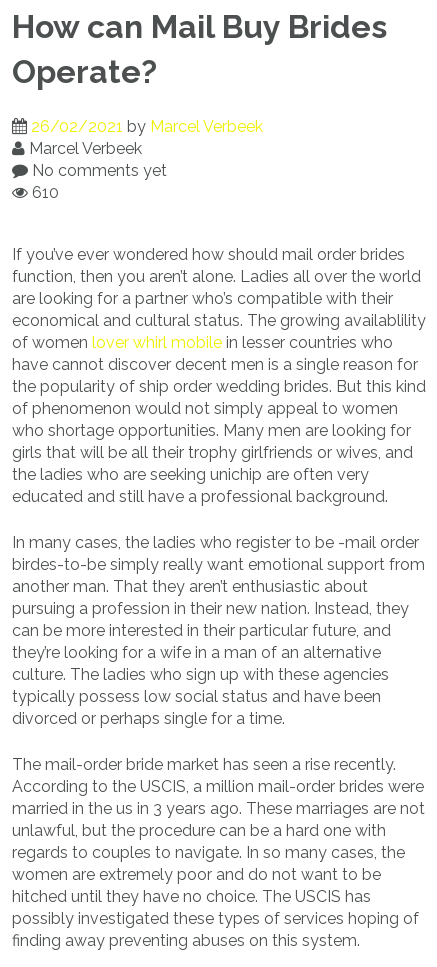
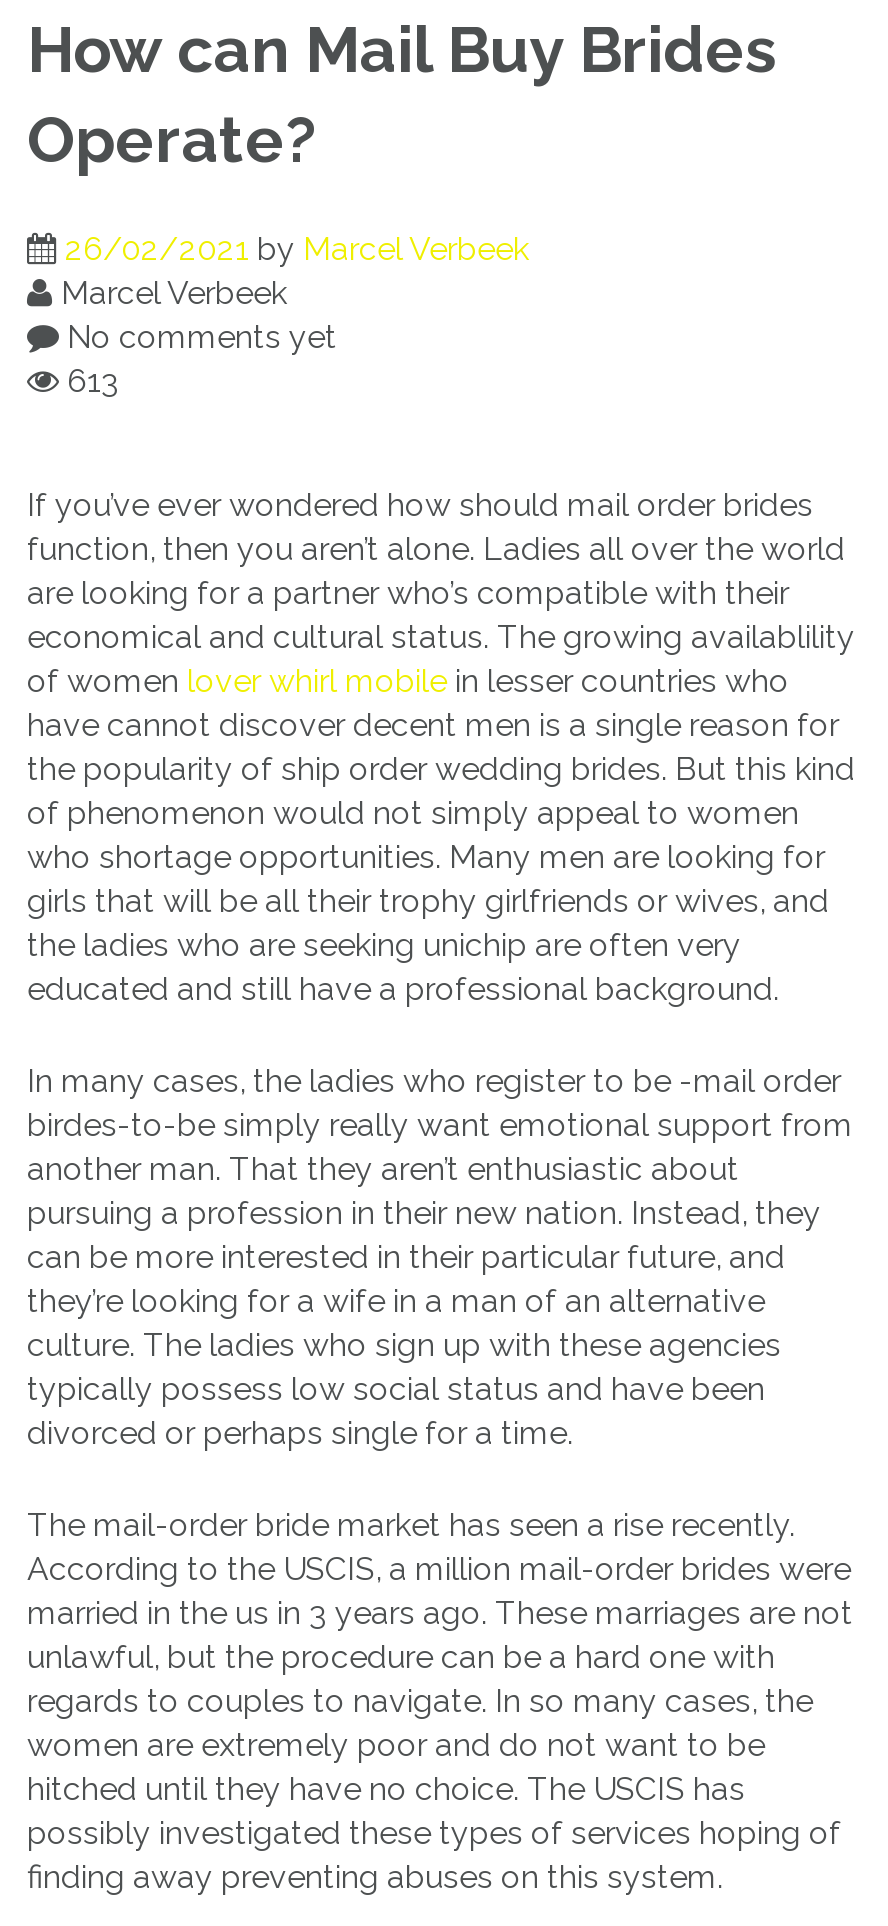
- 610
+ 613
